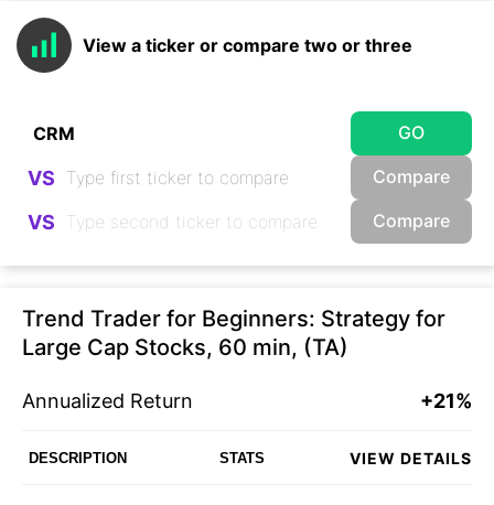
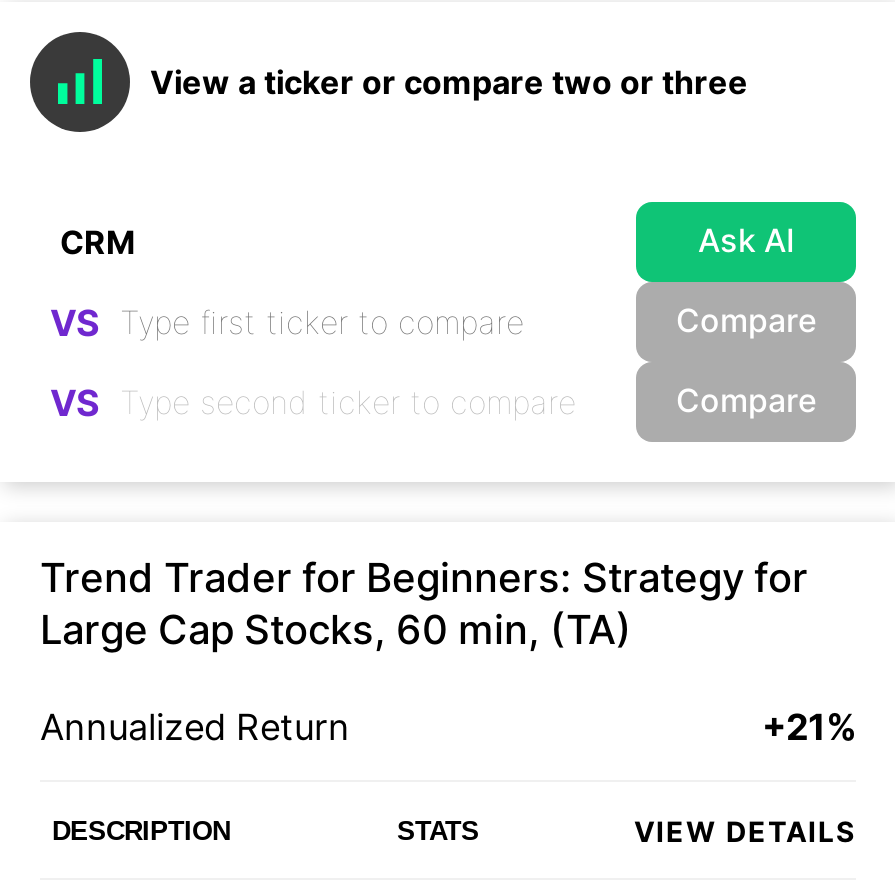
- GO
+ Ask AI
